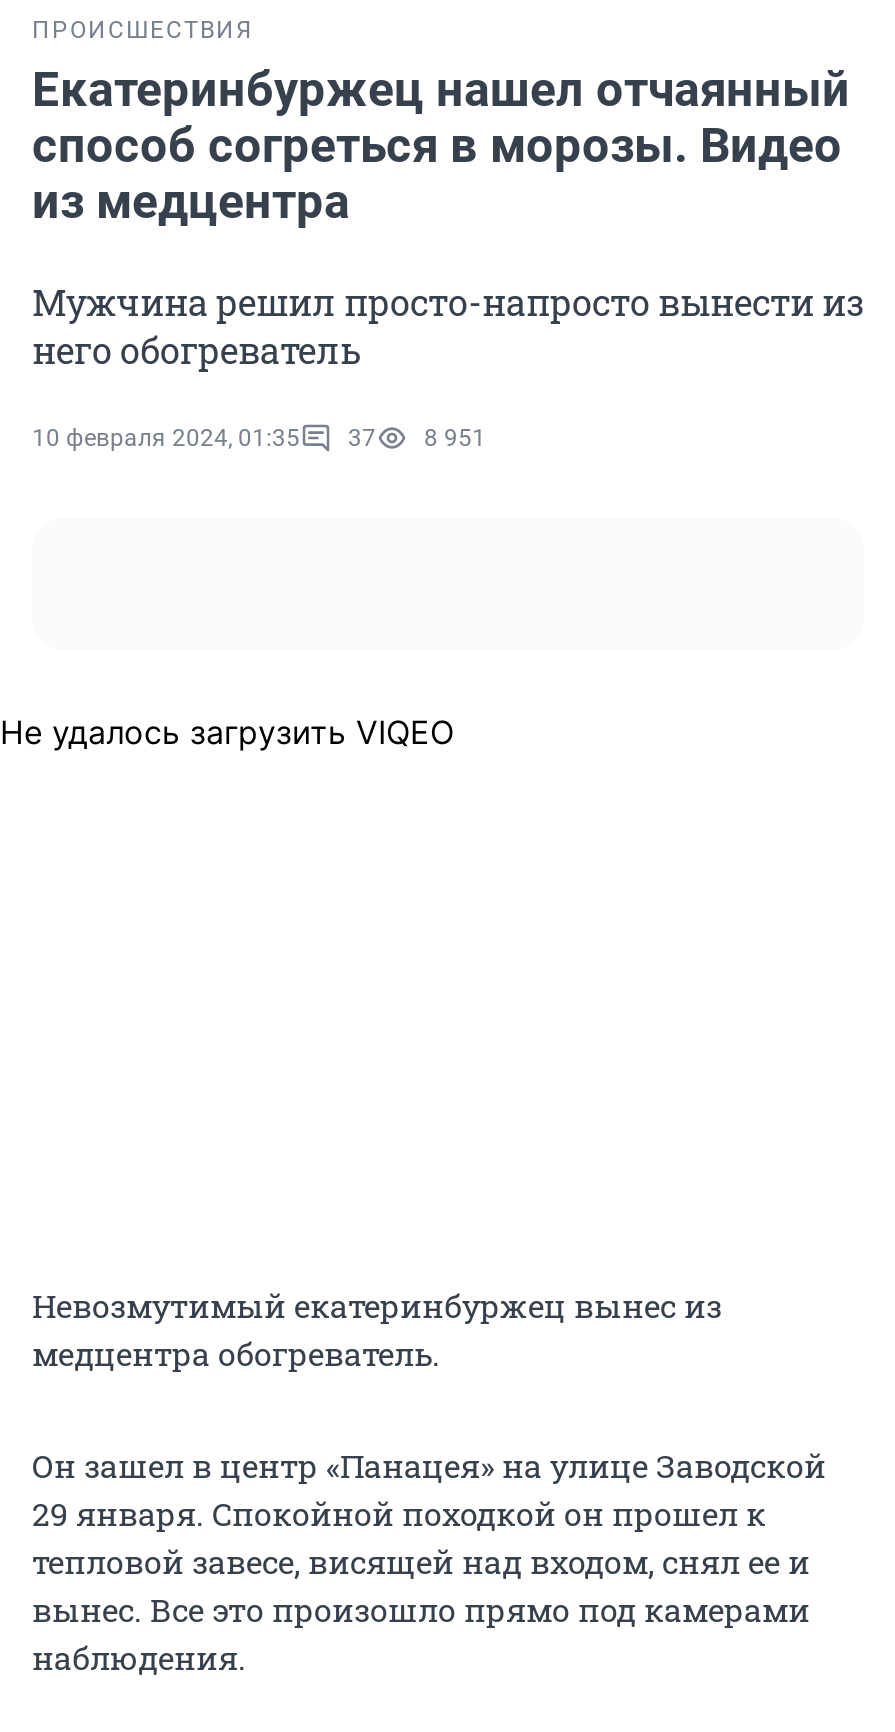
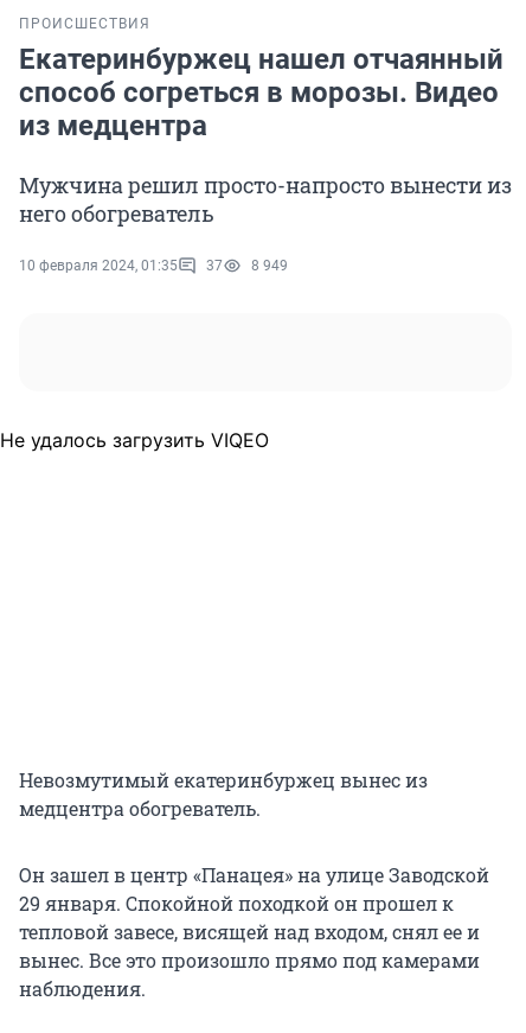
- 10 февраля 2024, 01:35 37 8 951
+ 10 февраля 2024, 01:35 37 8 949
